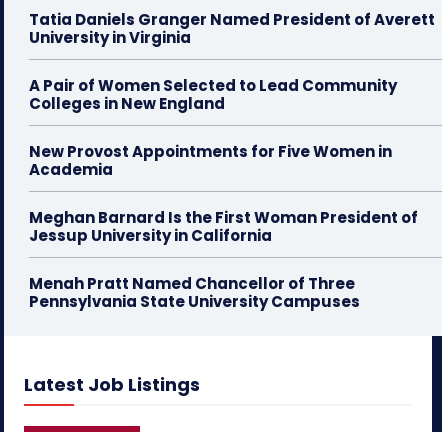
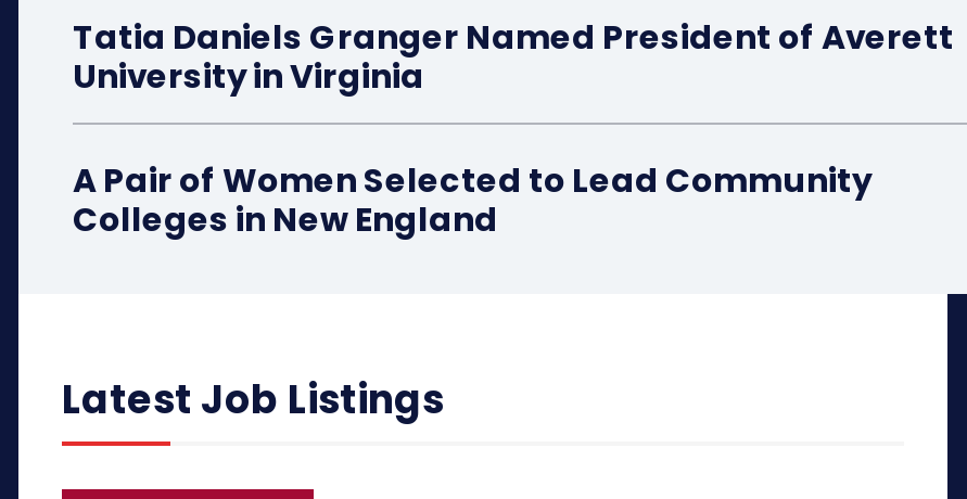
- New Provost Appointments for Five Women in
- Academia
- Meghan Barnard Is the First Woman President of
- Jessup University in California
- Menah Pratt Named Chancellor of Three
- Pennsylvania State University Campuses
